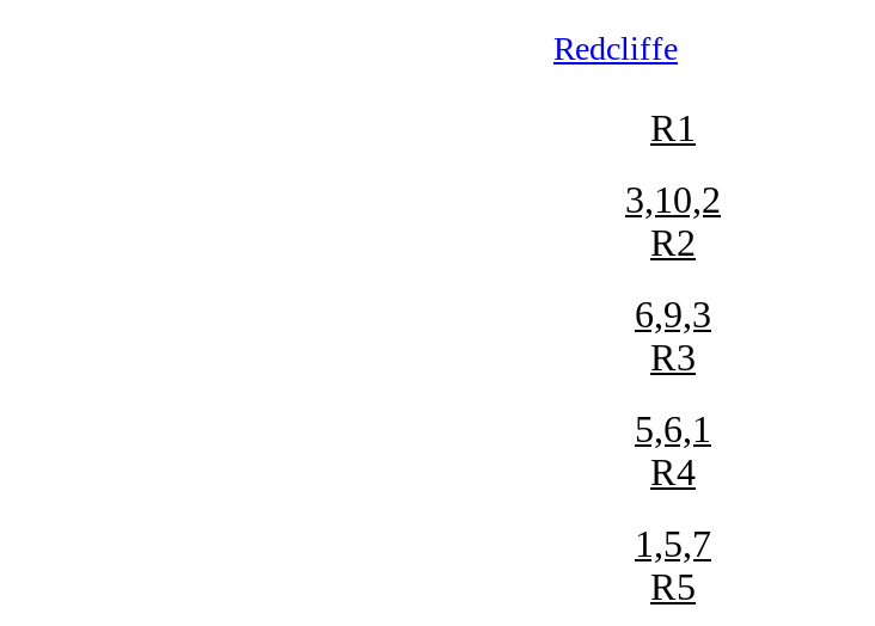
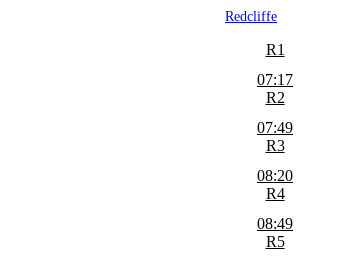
- 3,10,2
+ 07:17

- 6,9,3
+ 07:49

- 5,6,1
+ 08:20

- 1,5,7
+ 08:49
